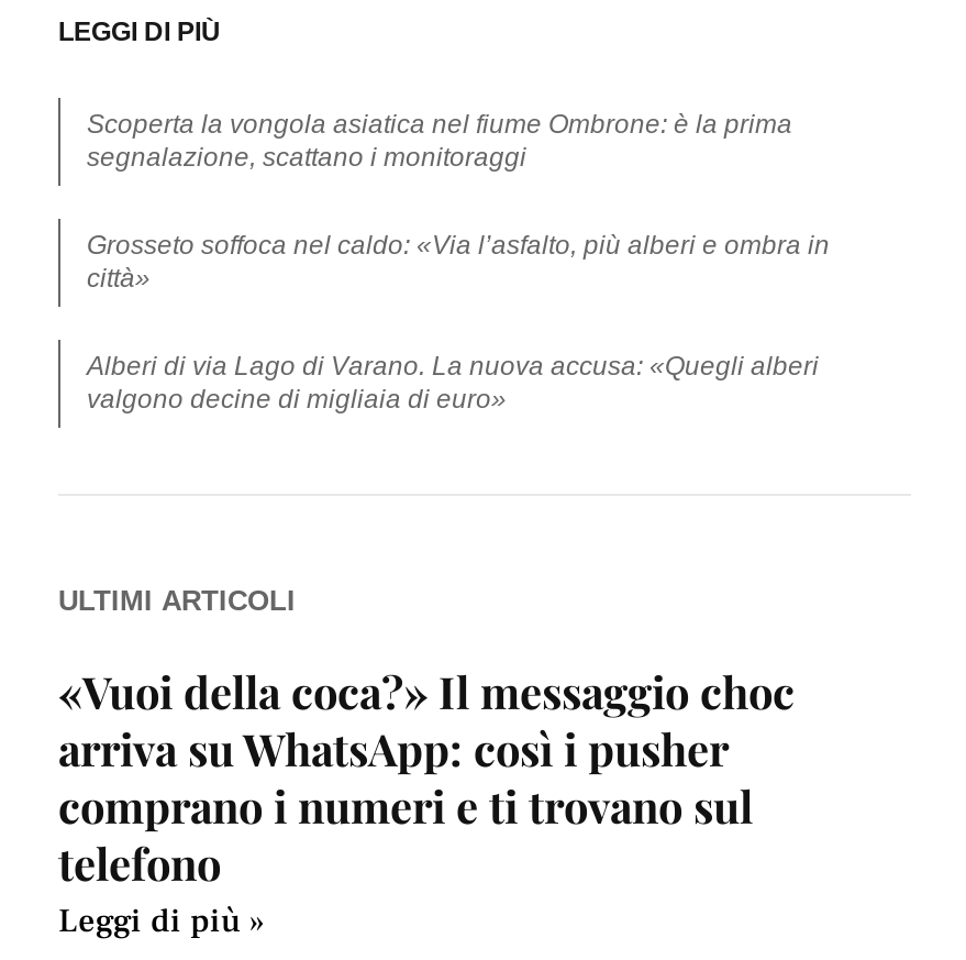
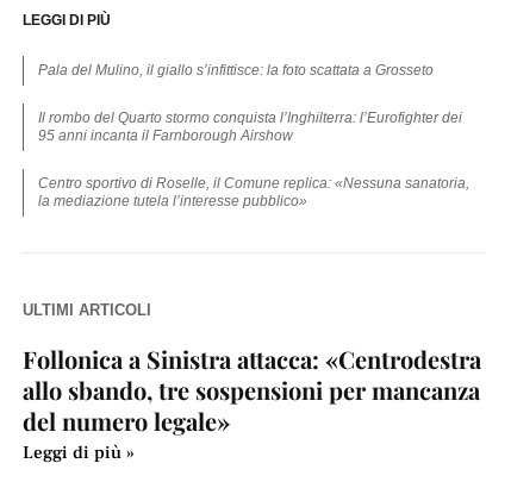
- Scoperta la vongola asiatica nel fiume Ombrone: è la prima
- segnalazione, scattano i monitoraggi
+ Pala del Mulino, il giallo s’infittisce: la foto scattata a Grosseto

- Grosseto soffoca nel caldo: «Via l’asfalto, più alberi e ombra in
- città»
+ Il rombo del Quarto stormo conquista l’Inghilterra: l’Eurofighter dei
+ 95 anni incanta il Farnborough Airshow

- Alberi di via Lago di Varano. La nuova accusa: «Quegli alberi
- valgono decine di migliaia di euro»
+ Centro sportivo di Roselle, il Comune replica: «Nessuna sanatoria,
+ la mediazione tutela l’interesse pubblico»

- «Vuoi della coca?» Il messaggio choc
- arriva su WhatsApp: così i pusher
- comprano i numeri e ti trovano sul
- telefono
+ Follonica a Sinistra attacca: «Centrodestra
+ allo sbando, tre sospensioni per mancanza
+ del numero legale»
